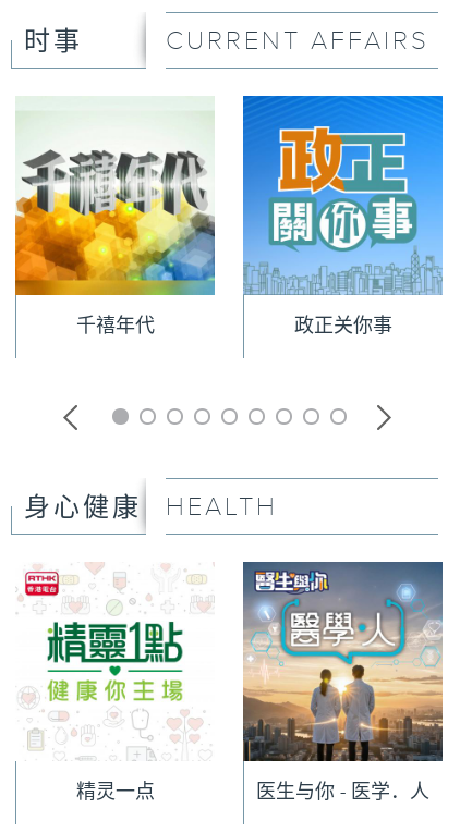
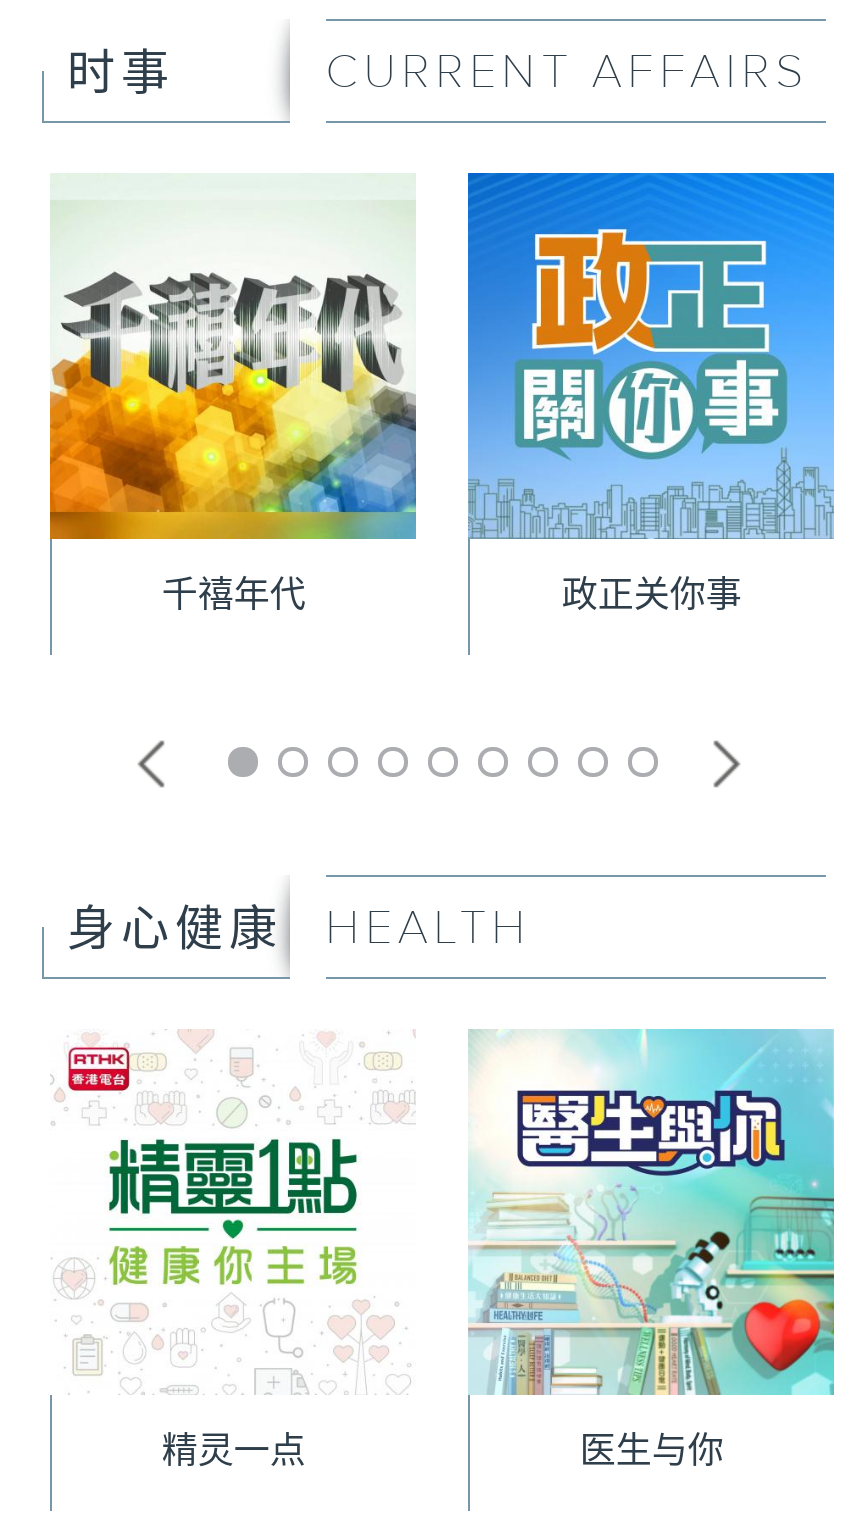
- [image]
- 医生与你 - 医学．人
+ [image]
+ 医生与你
